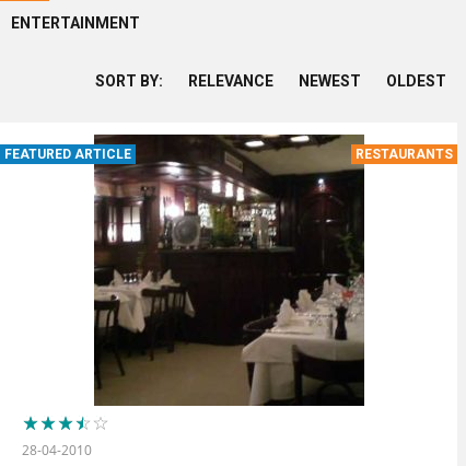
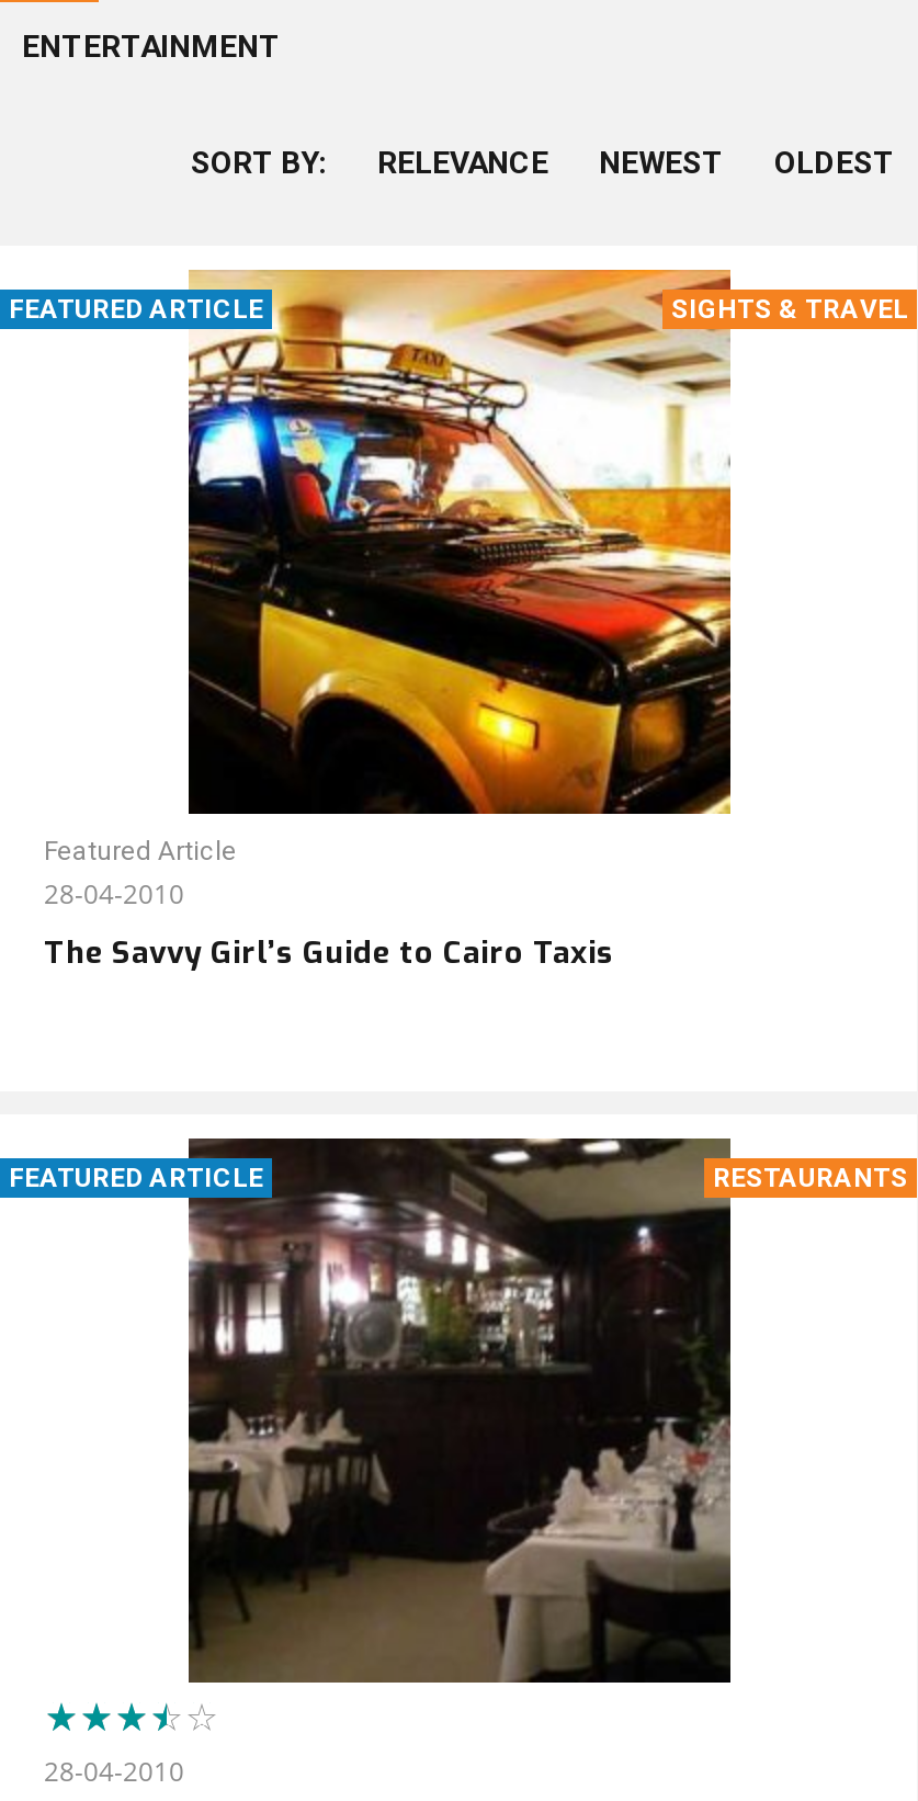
+ [image]
+ SIGHTS & TRAVEL
+ FEATURED ARTICLE

+ Featured Article
+ 28-04-2010
+ The Savvy Girl’s Guide to Cairo Taxis
